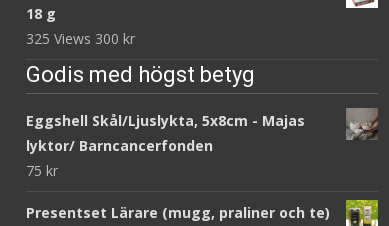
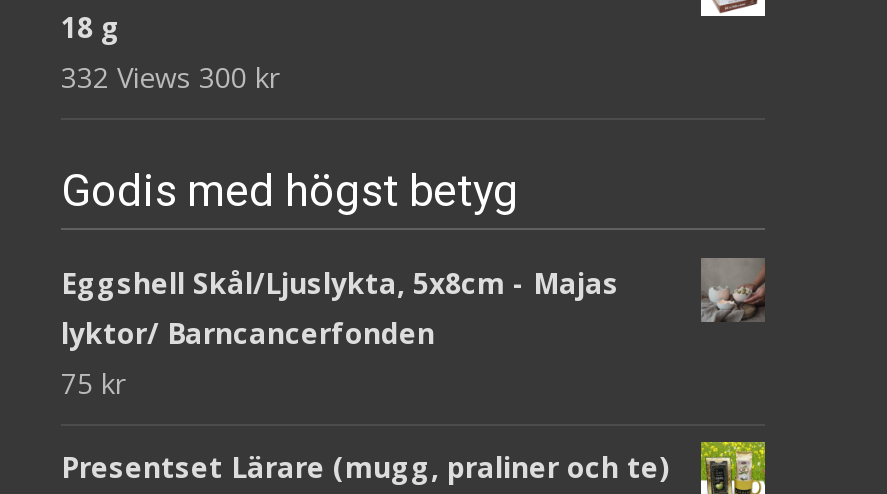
- 325 Views 300 kr
+ 332 Views 300 kr
